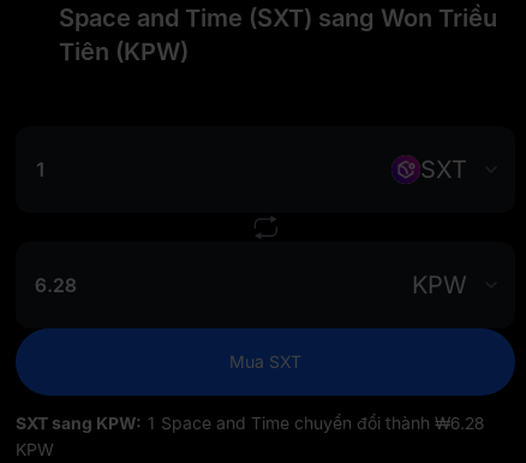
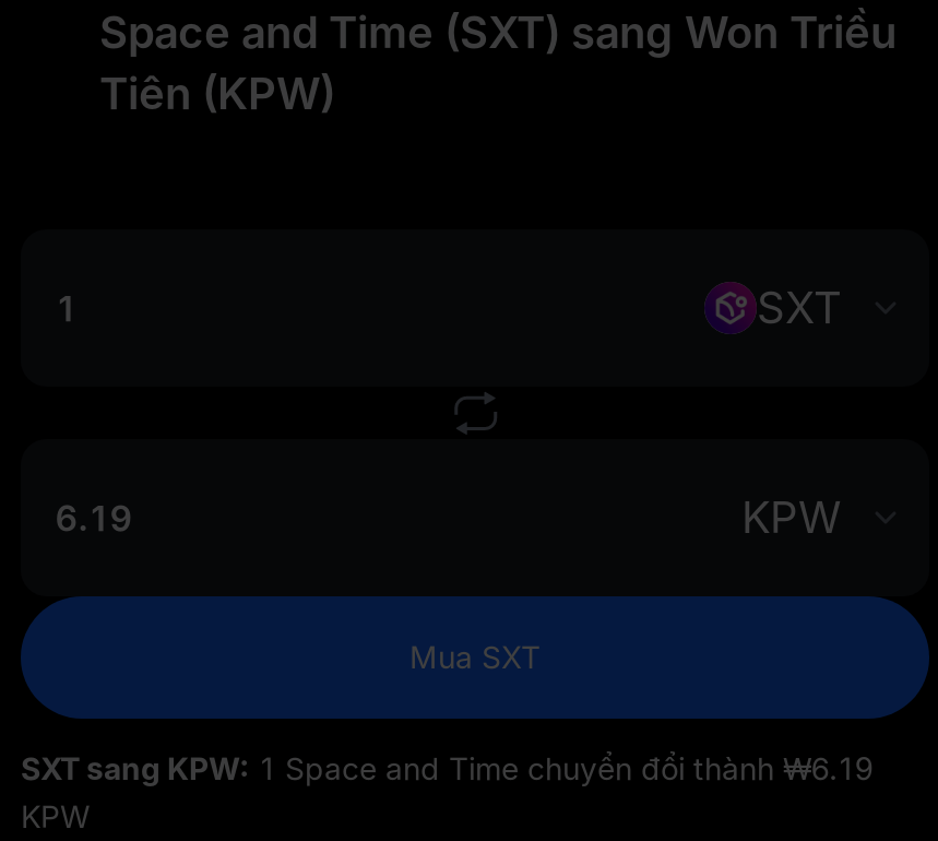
- SXT sang KPW: 1 Space and Time chuyển đổi thành ₩6.28
+ SXT sang KPW: 1 Space and Time chuyển đổi thành ₩6.19
